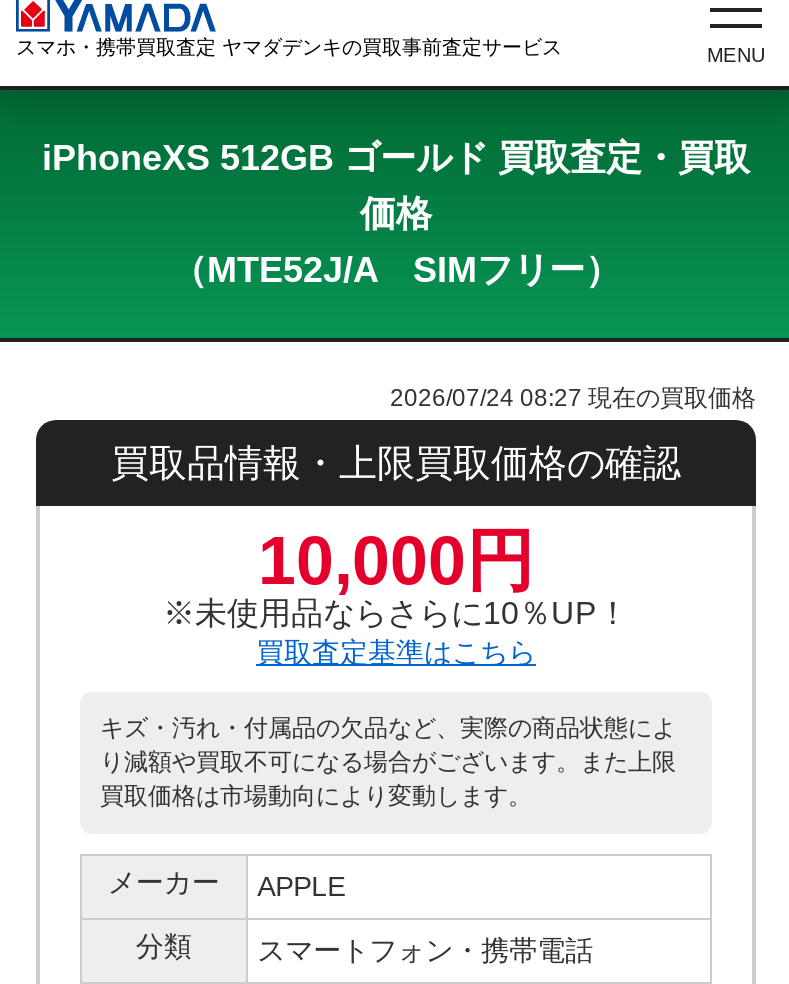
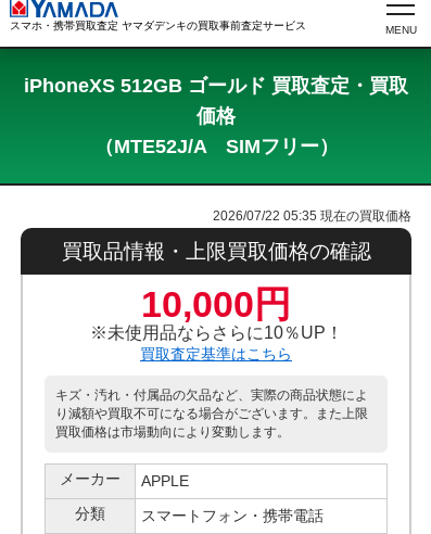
- 2026/07/24 08:27現在の買取価格
+ 2026/07/22 05:35現在の買取価格
